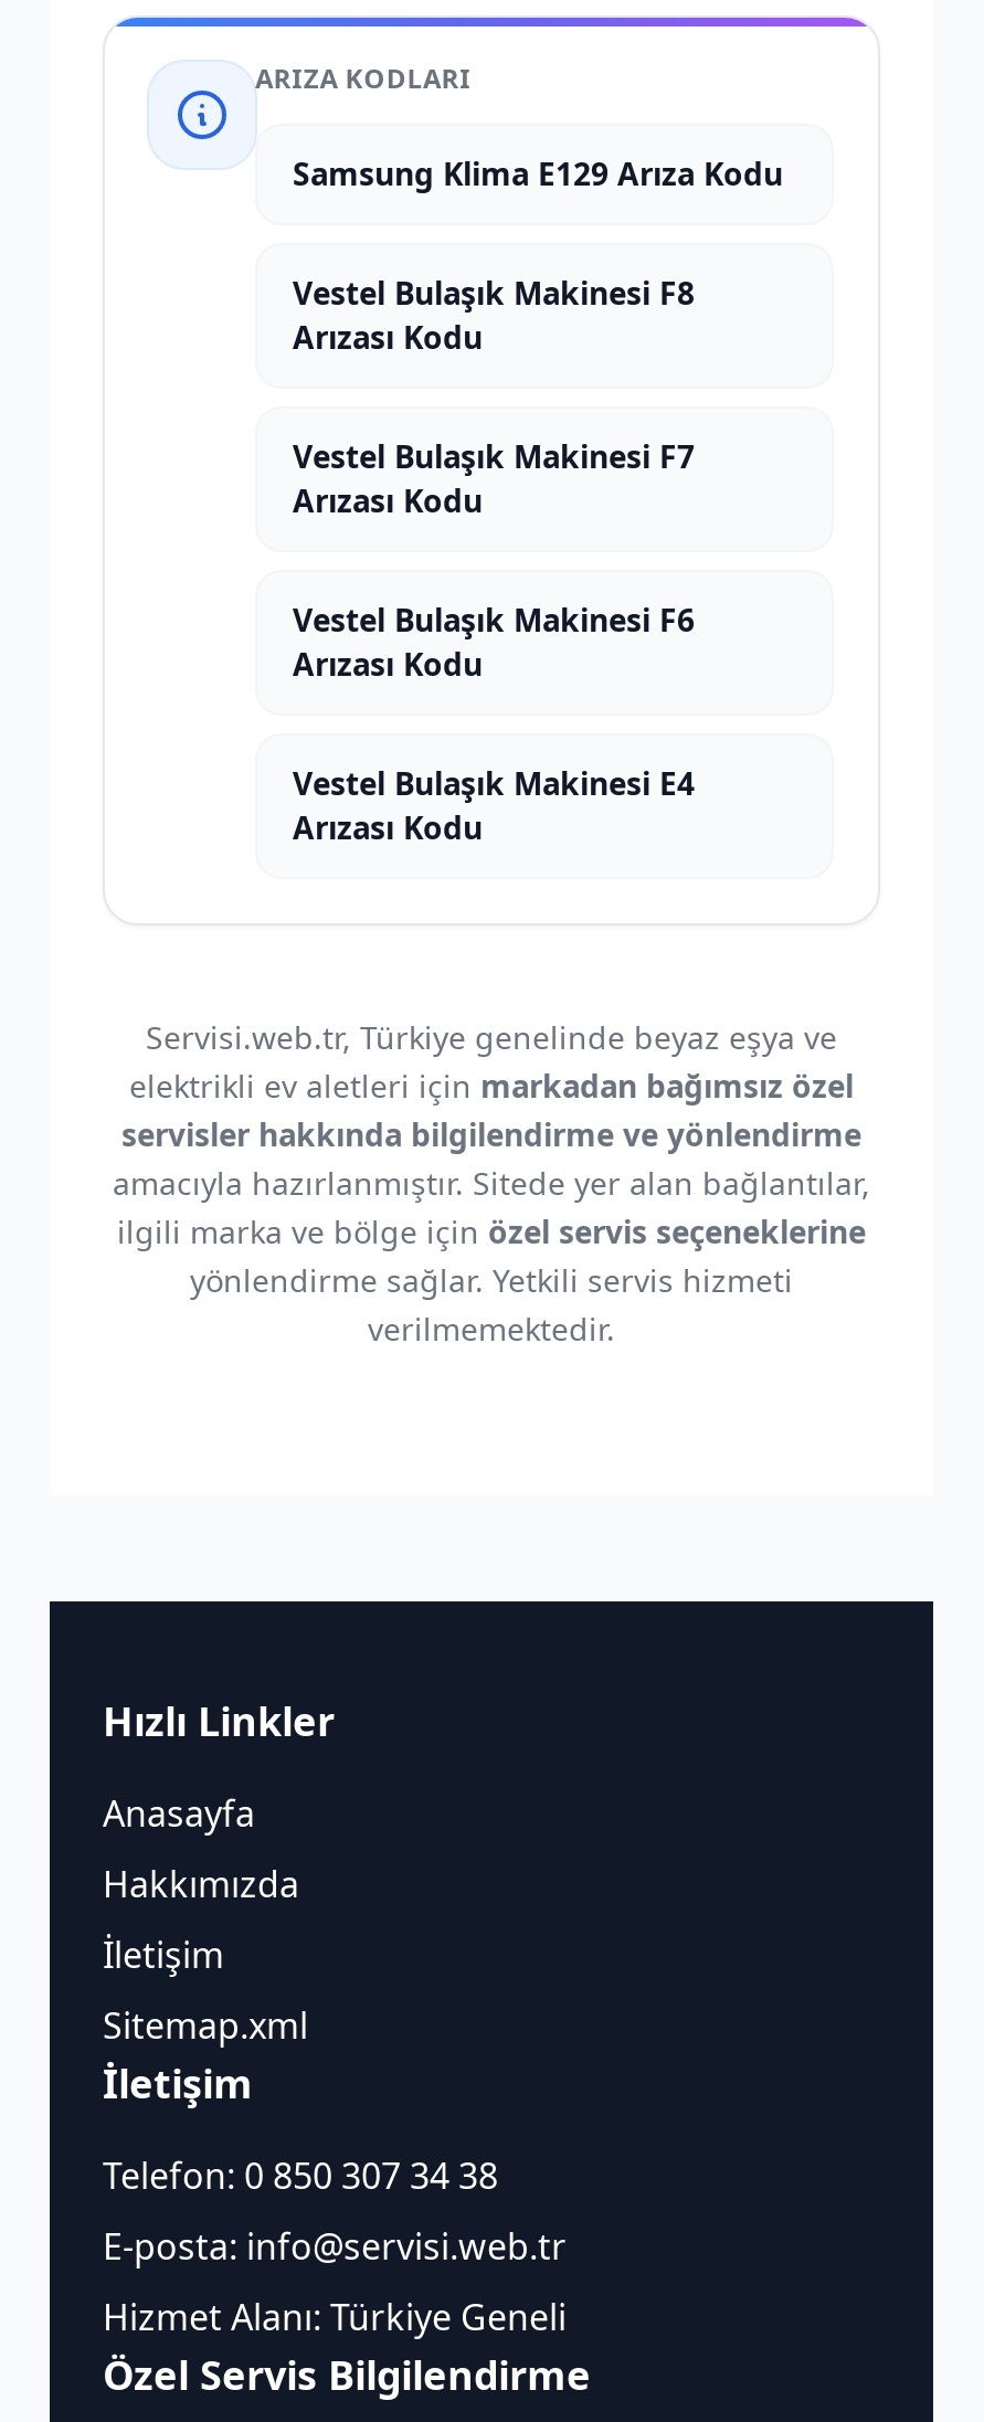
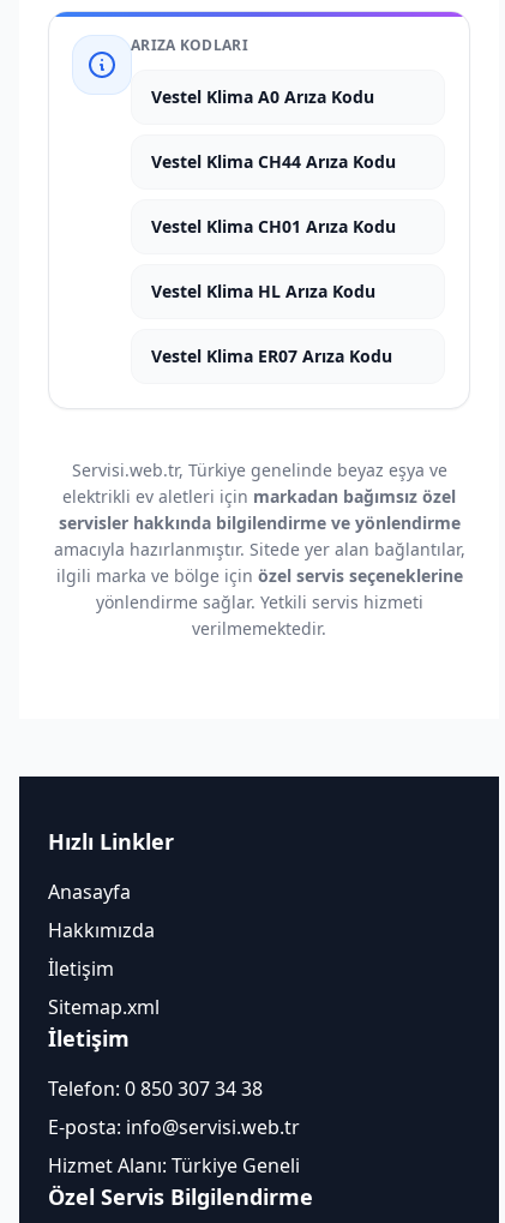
- Samsung Klima E129 Arıza Kodu
+ Vestel Klima A0 Arıza Kodu

- Vestel Bulaşık Makinesi F8
- Arızası Kodu
+ Vestel Klima CH44 Arıza Kodu

- Vestel Bulaşık Makinesi F7
- Arızası Kodu
+ Vestel Klima CH01 Arıza Kodu

- Vestel Bulaşık Makinesi F6
- Arızası Kodu
+ Vestel Klima HL Arıza Kodu

- Vestel Bulaşık Makinesi E4
- Arızası Kodu
+ Vestel Klima ER07 Arıza Kodu
